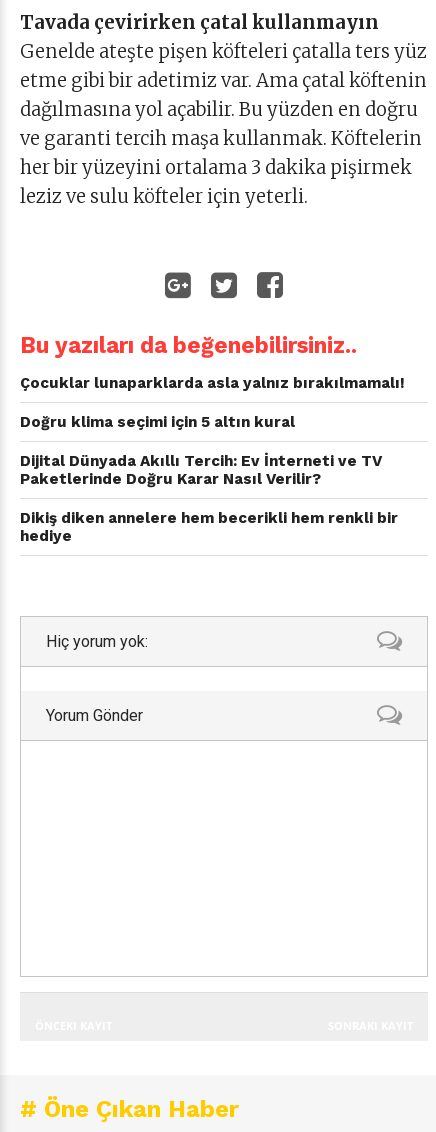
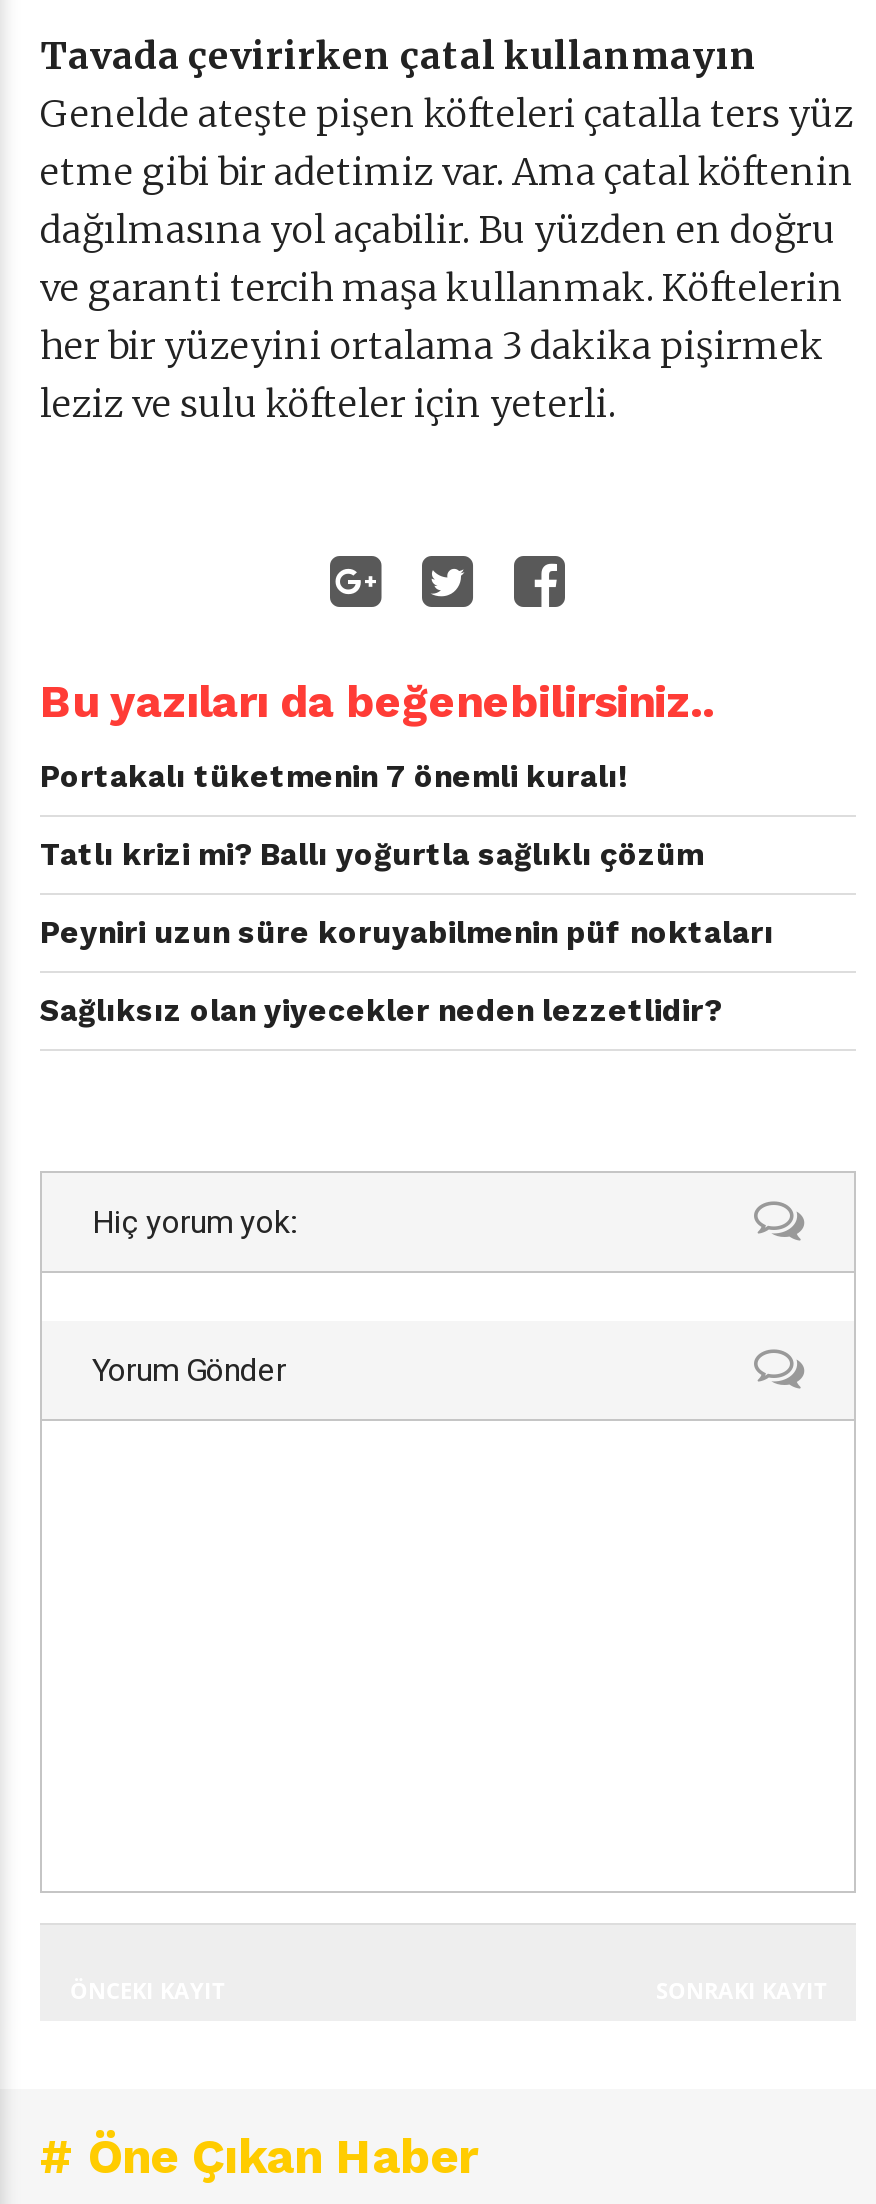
- Çocuklar lunaparklarda asla yalnız bırakılmamalı!
+ Portakalı tüketmenin 7 önemli kuralı!

- Doğru klima seçimi için 5 altın kural
+ Tatlı krizi mi? Ballı yoğurtla sağlıklı çözüm

- Dijital Dünyada Akıllı Tercih: Ev İnterneti ve TV
- Paketlerinde Doğru Karar Nasıl Verilir?
+ Peyniri uzun süre koruyabilmenin püf noktaları

- Dikiş diken annelere hem becerikli hem renkli bir
- hediye
+ Sağlıksız olan yiyecekler neden lezzetlidir?
